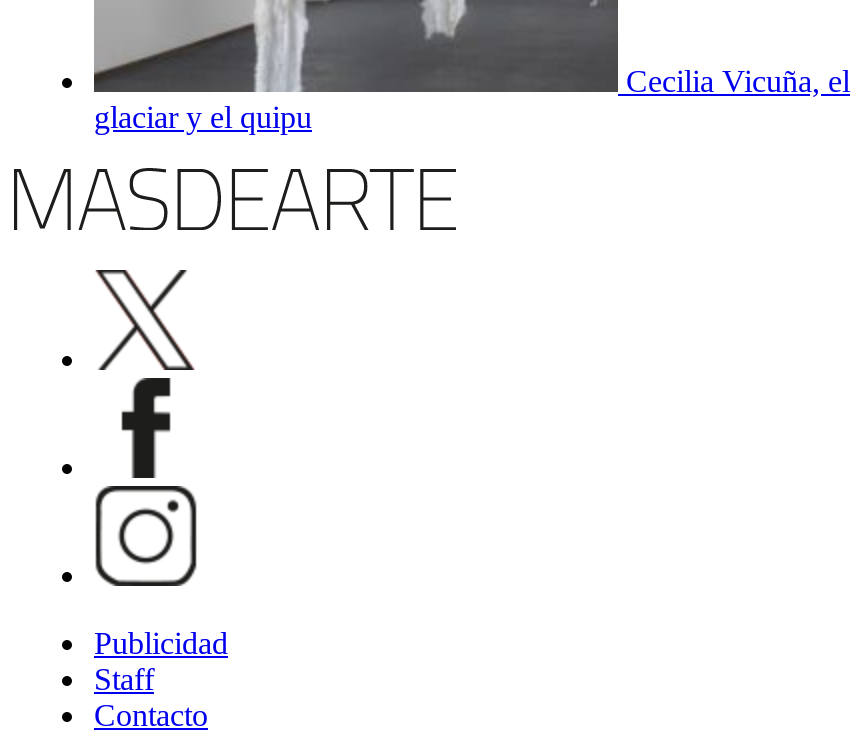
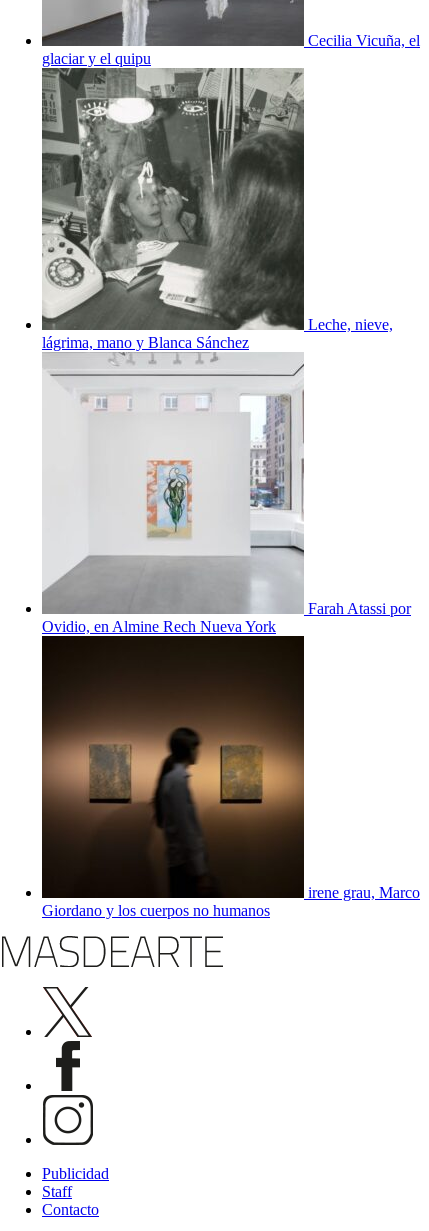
+ [image]
+ Leche, nieve,
+ lágrima, mano y Blanca Sánchez

+ [image]
+ Farah Atassi por
+ Ovidio, en Almine Rech Nueva York

+ [image]
+ irene grau, Marco
+ Giordano y los cuerpos no humanos
